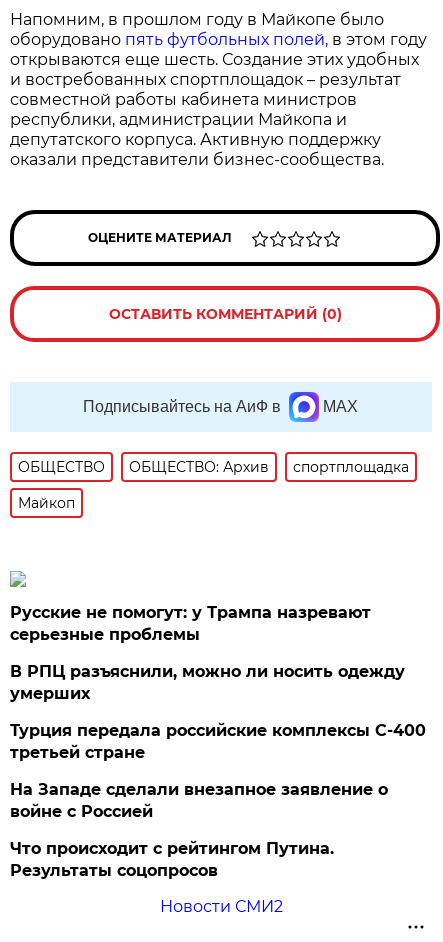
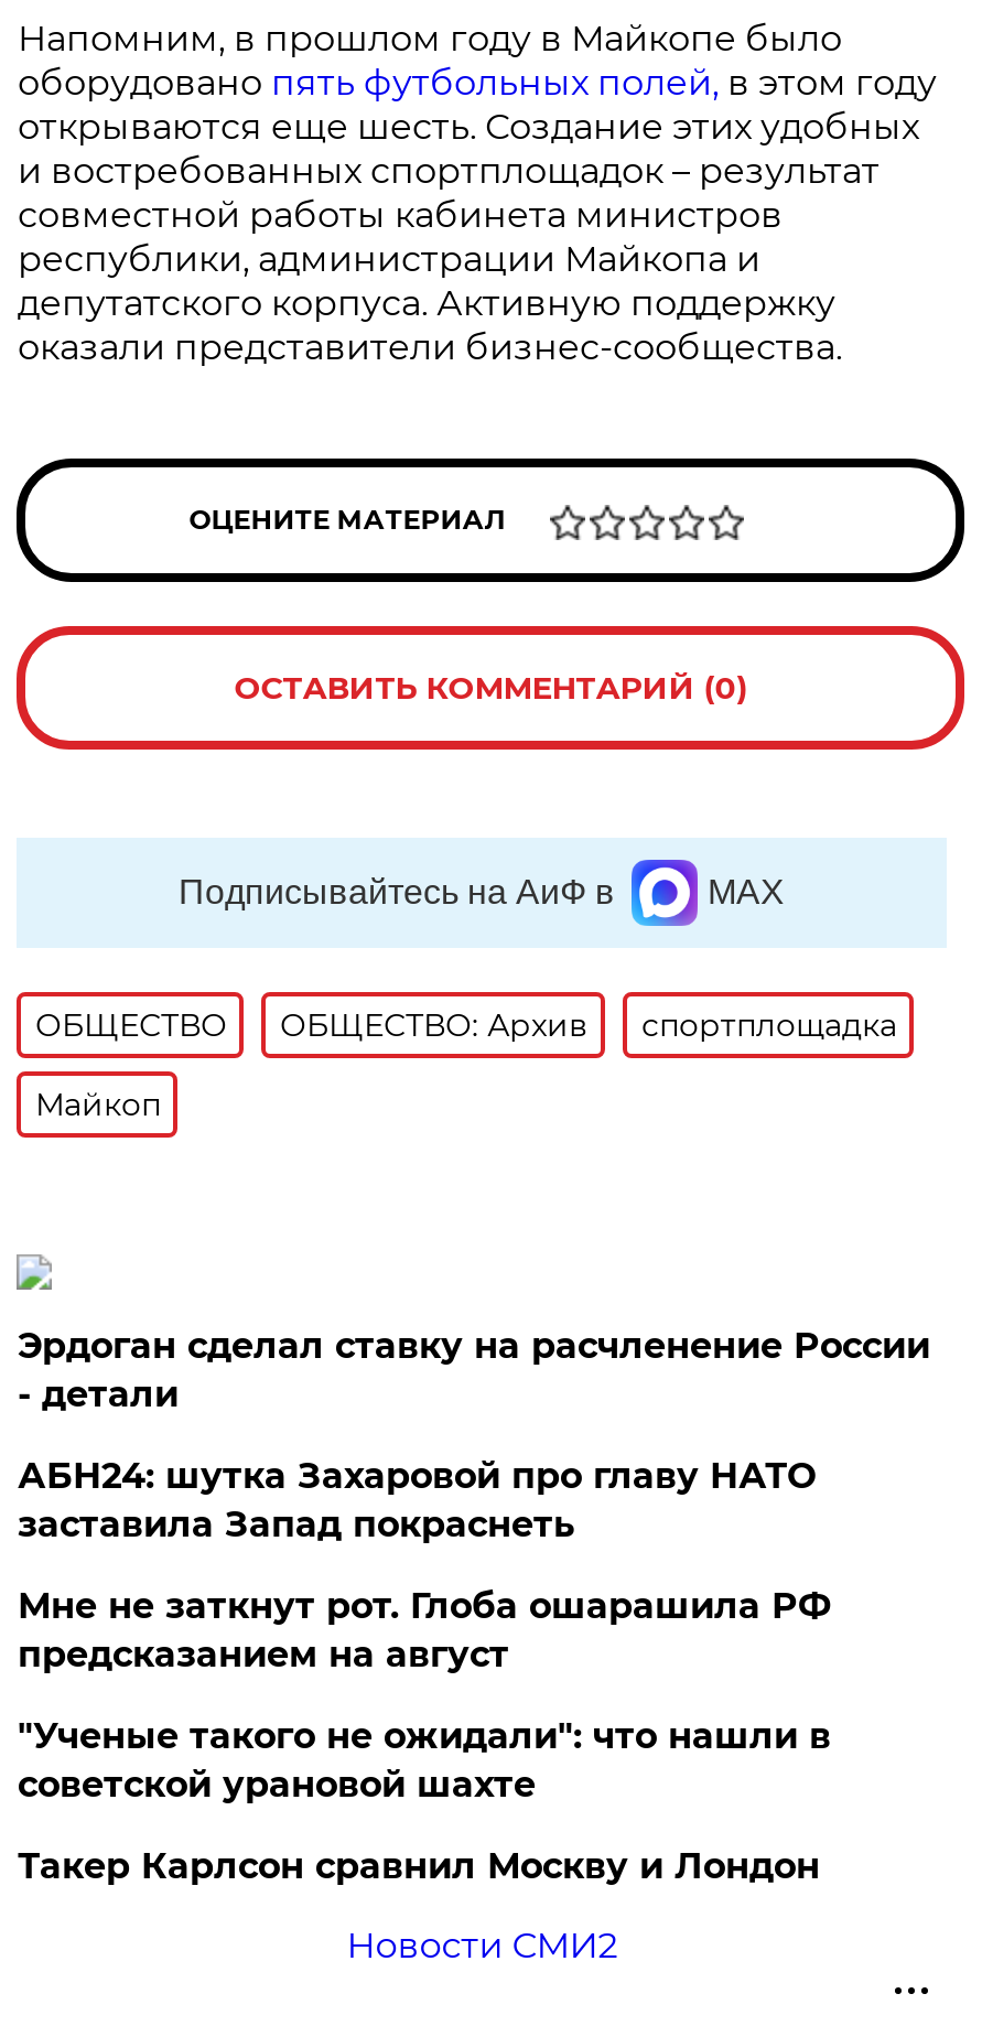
- Русские не помогут: у Трампа назревают
- серьезные проблемы
+ Эрдоган сделал ставку на расчленение России
+ - детали

- В РПЦ разъяснили, можно ли носить одежду
- умерших
+ АБН24: шутка Захаровой про главу НАТО
+ заставила Запад покраснеть

- Турция передала российские комплексы С-400
- третьей стране
+ Мне не заткнут рот. Глоба ошарашила РФ
+ предсказанием на август

- На Западе сделали внезапное заявление о
- войне с Россией
+ "Ученые такого не ожидали": что нашли в
+ советской урановой шахте

- Что происходит с рейтингом Путина.
- Результаты соцопросов
+ Такер Карлсон сравнил Москву и Лондон
